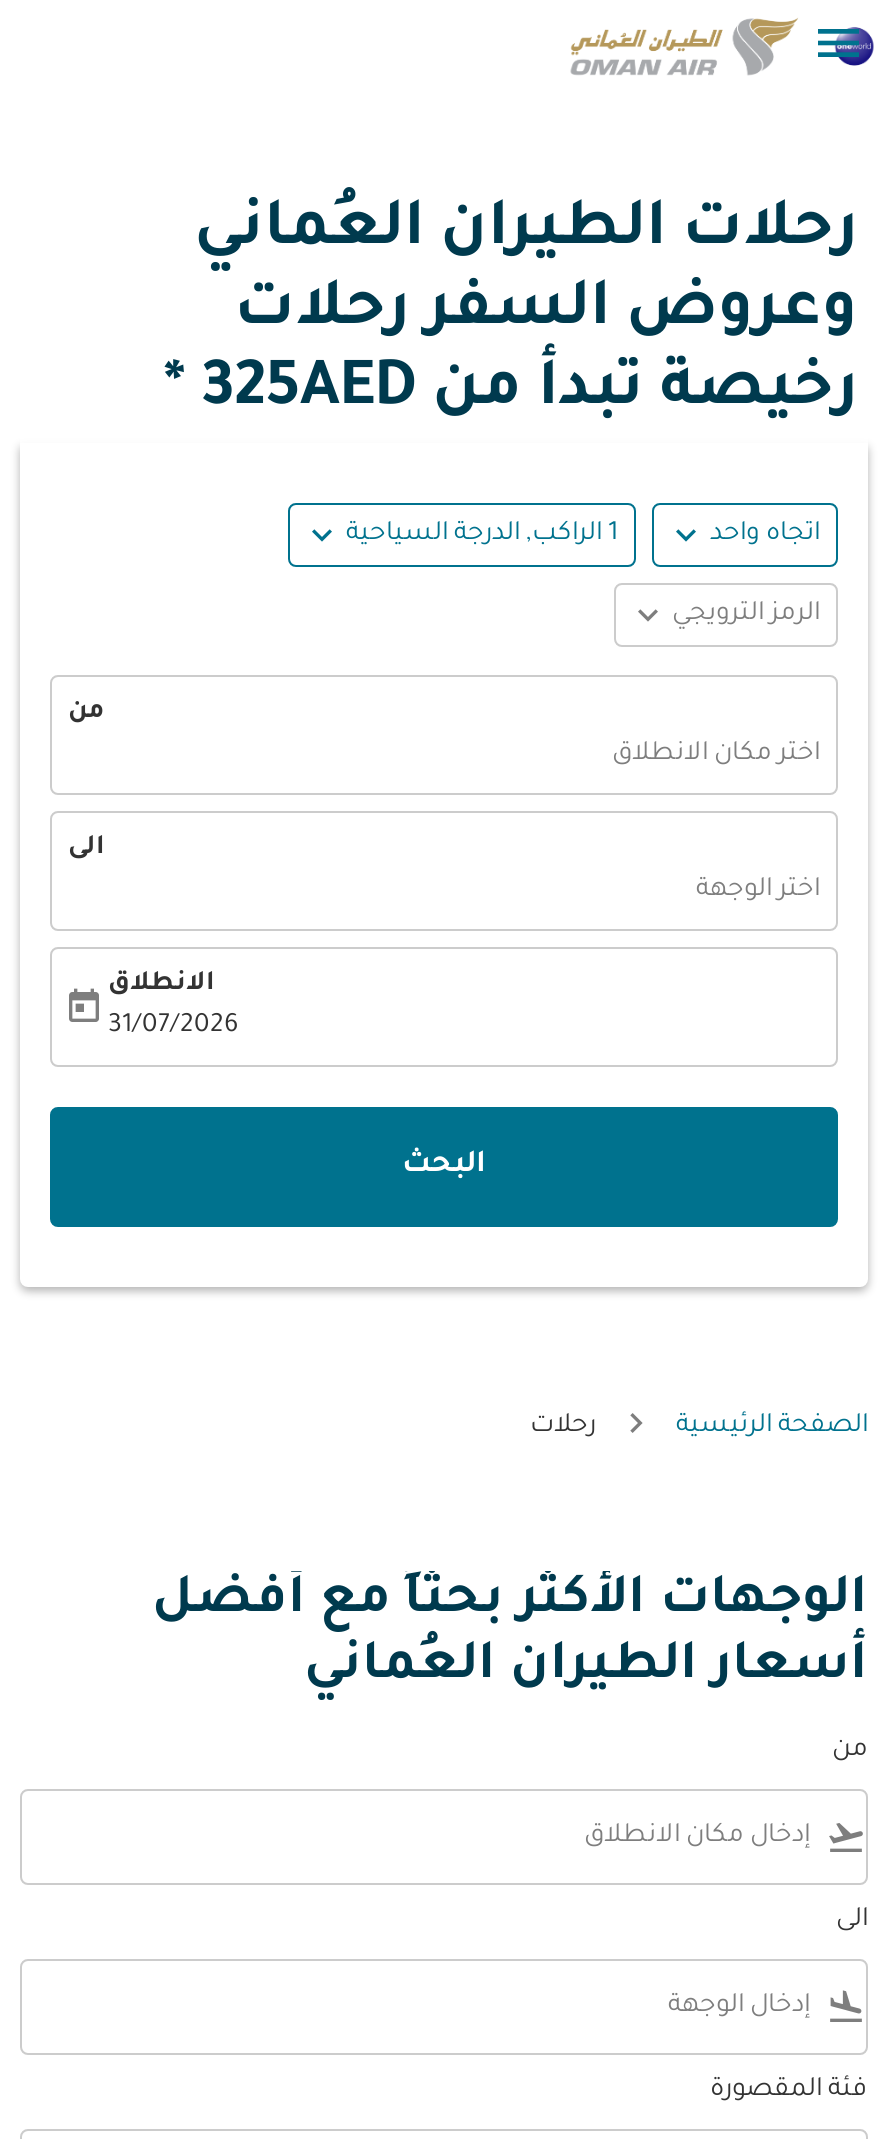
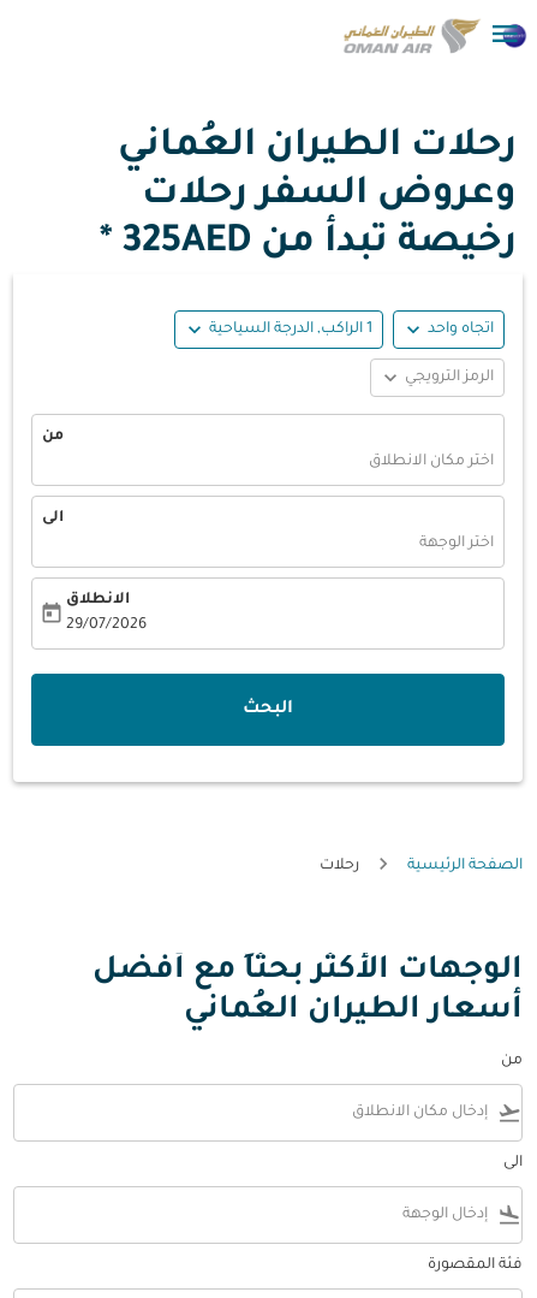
- 31/07/2026
+ 29/07/2026
